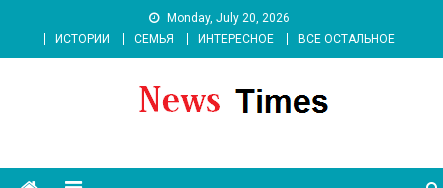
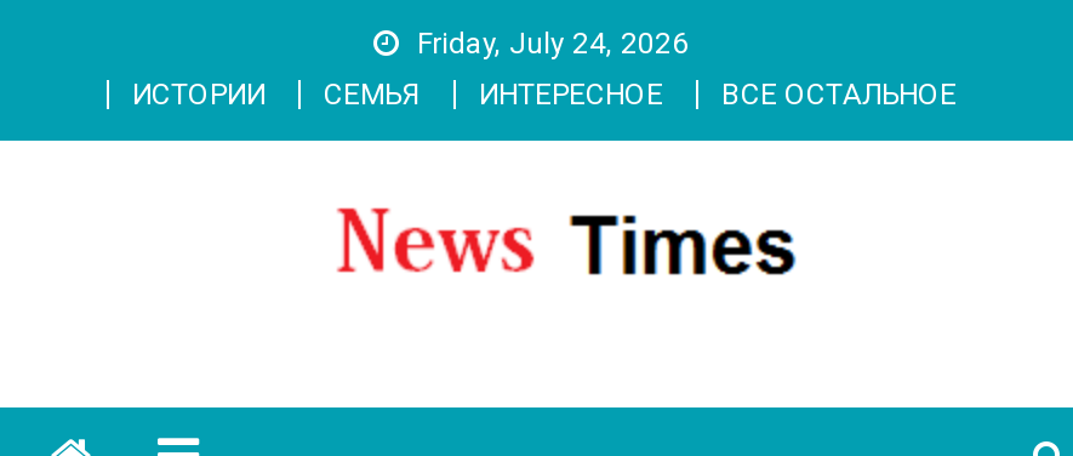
- Monday, July 20, 2026
+ Friday, July 24, 2026
